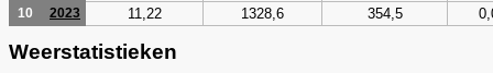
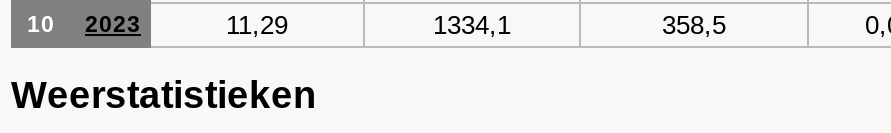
- 11,22
+ 11,29

- 1328,6
+ 1334,1

- 354,5
+ 358,5
